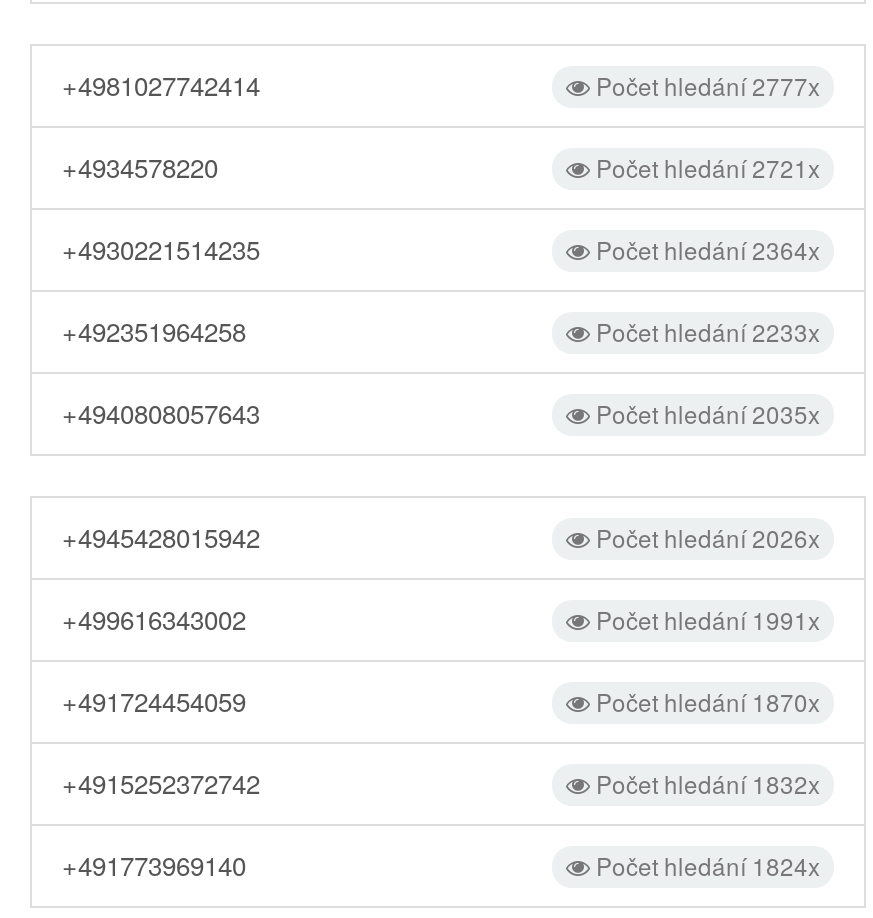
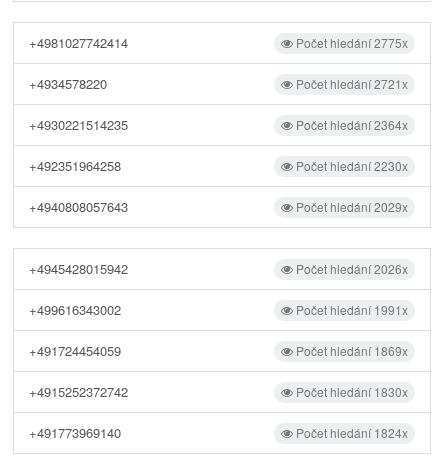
- Počet hledání 2777x
+ Počet hledání 2775x

- Počet hledání 2233x
+ Počet hledání 2230x

- Počet hledání 2035x
+ Počet hledání 2029x

- Počet hledání 1870x
+ Počet hledání 1869x

- Počet hledání 1832x
+ Počet hledání 1830x
